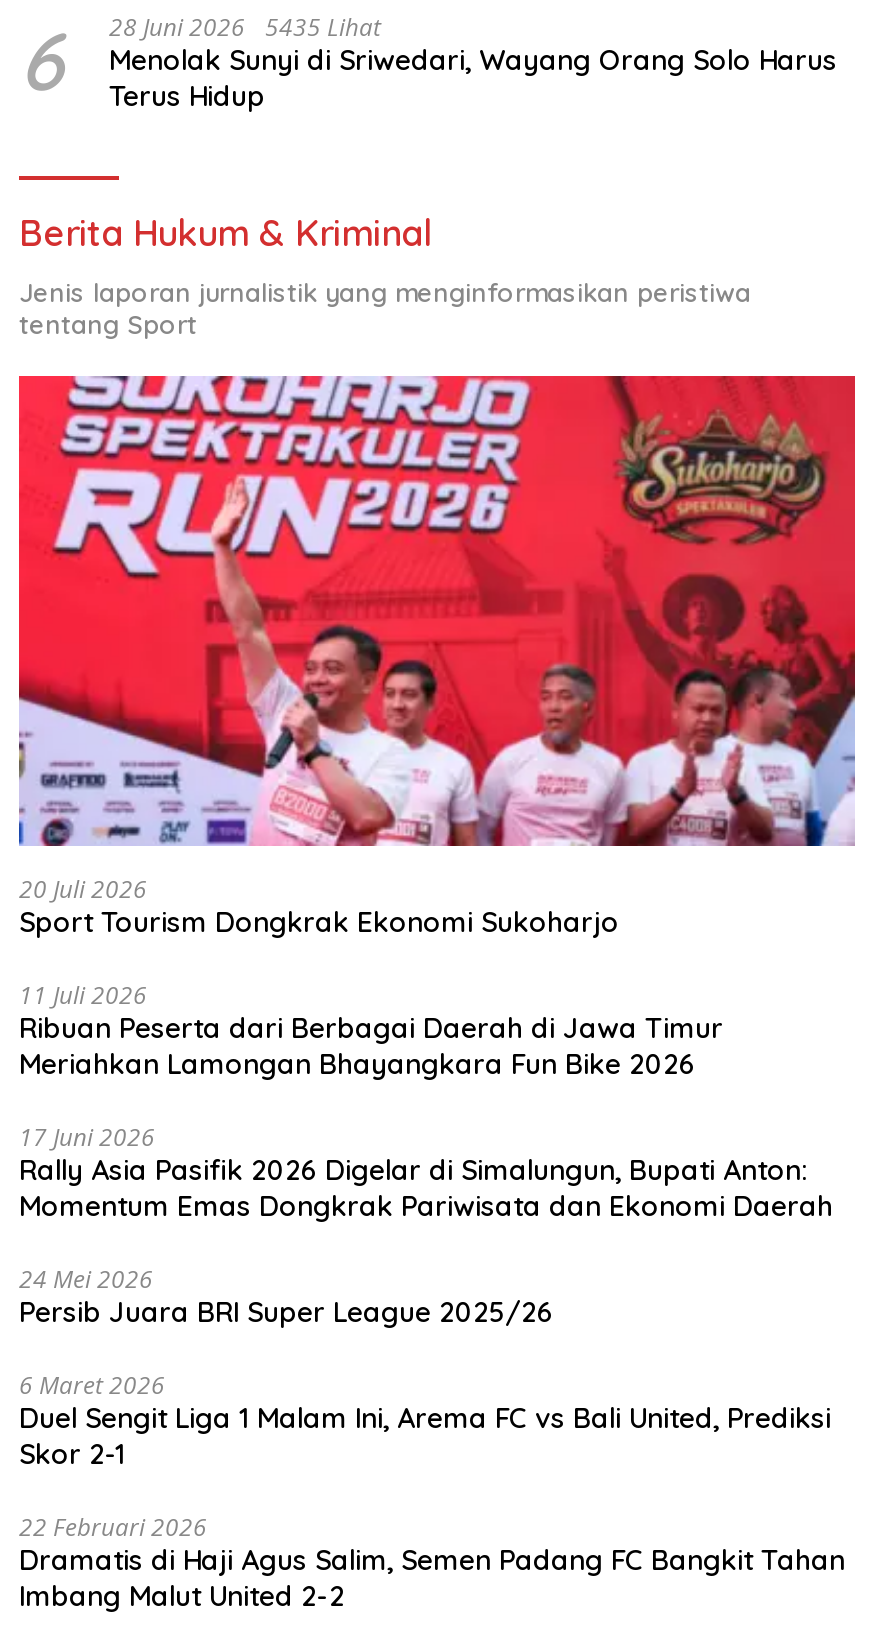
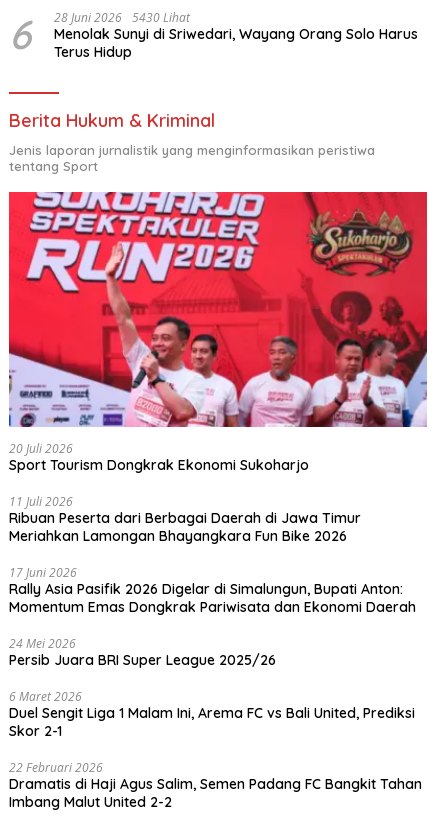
- 6 28 Juni 2026 5435 Lihat Menolak Sunyi di Sriwedari, Wayang Orang Solo Harus Terus Hidup
+ 6 28 Juni 2026 5430 Lihat Menolak Sunyi di Sriwedari, Wayang Orang Solo Harus Terus Hidup
